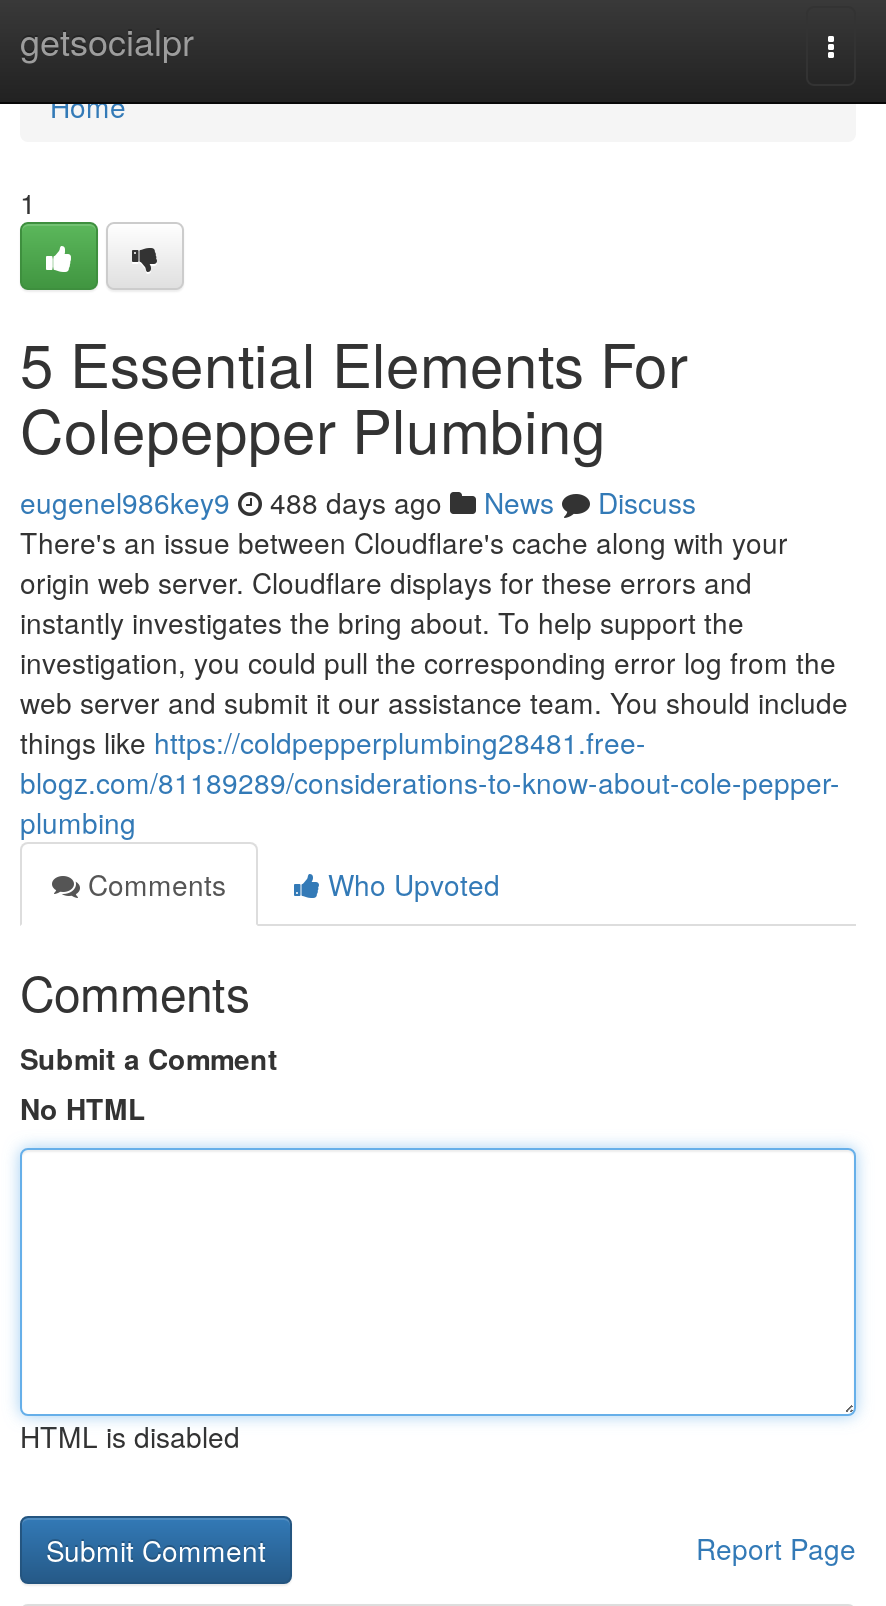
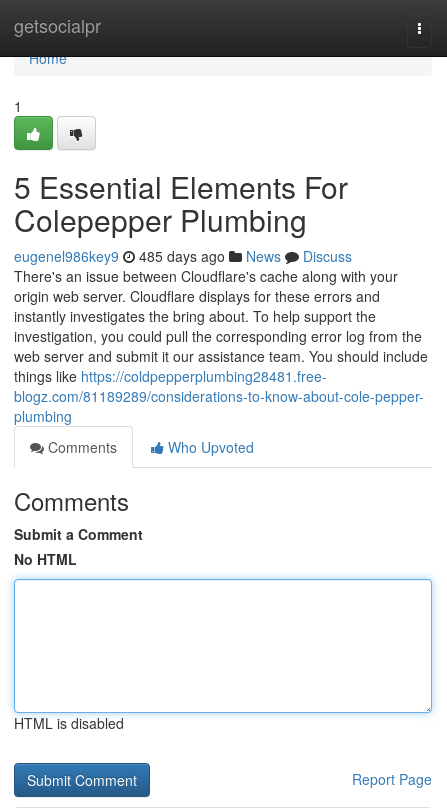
- eugenel986key9 488 days ago News Discuss
+ eugenel986key9 485 days ago News Discuss
